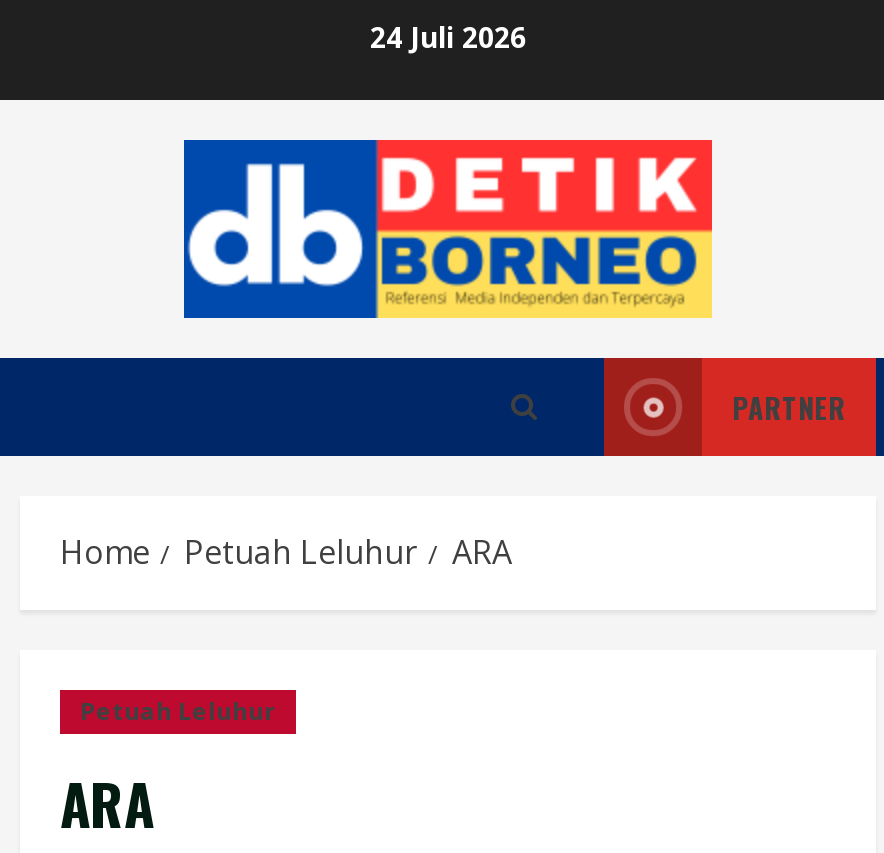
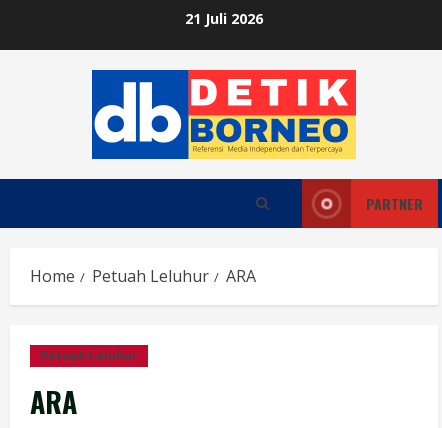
- 24 Juli 2026
+ 21 Juli 2026
